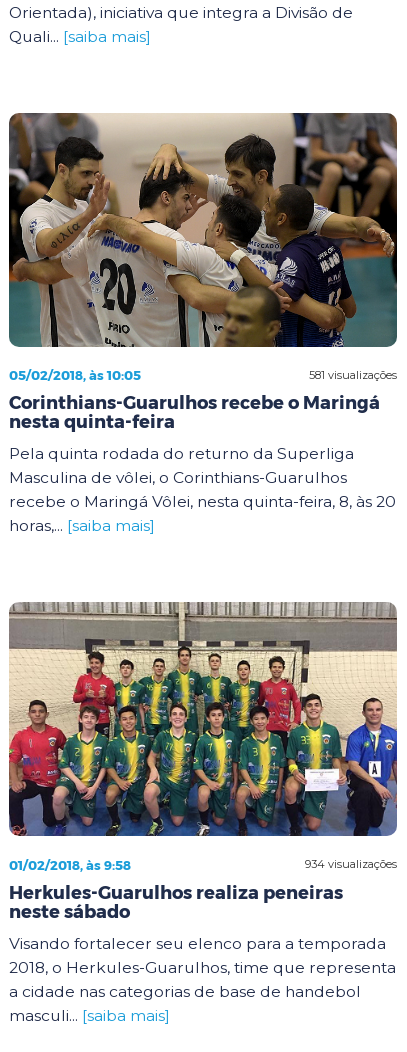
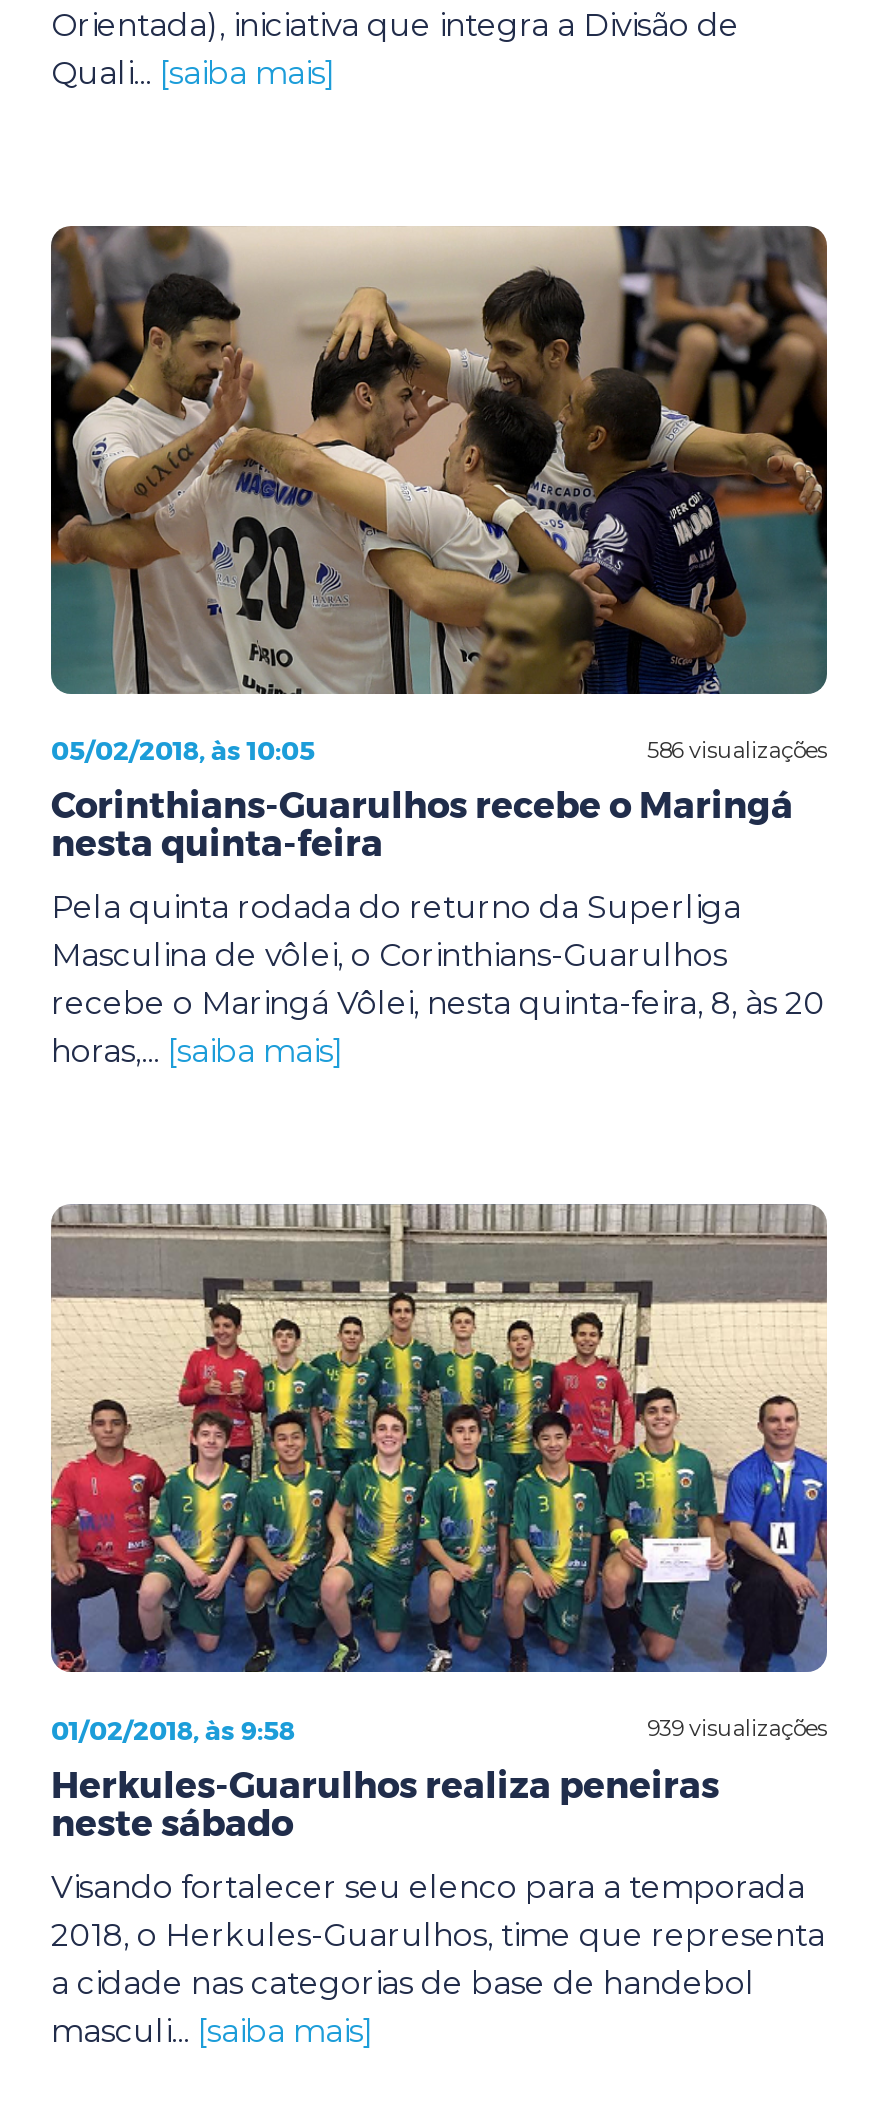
- 581 visualizações
+ 586 visualizações

- 934 visualizações
+ 939 visualizações
